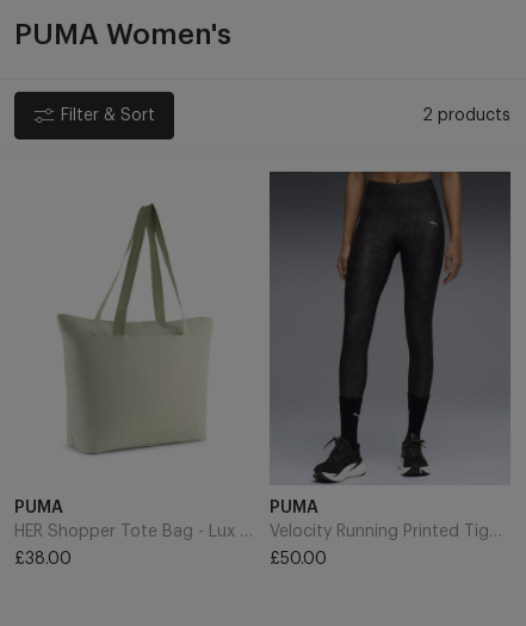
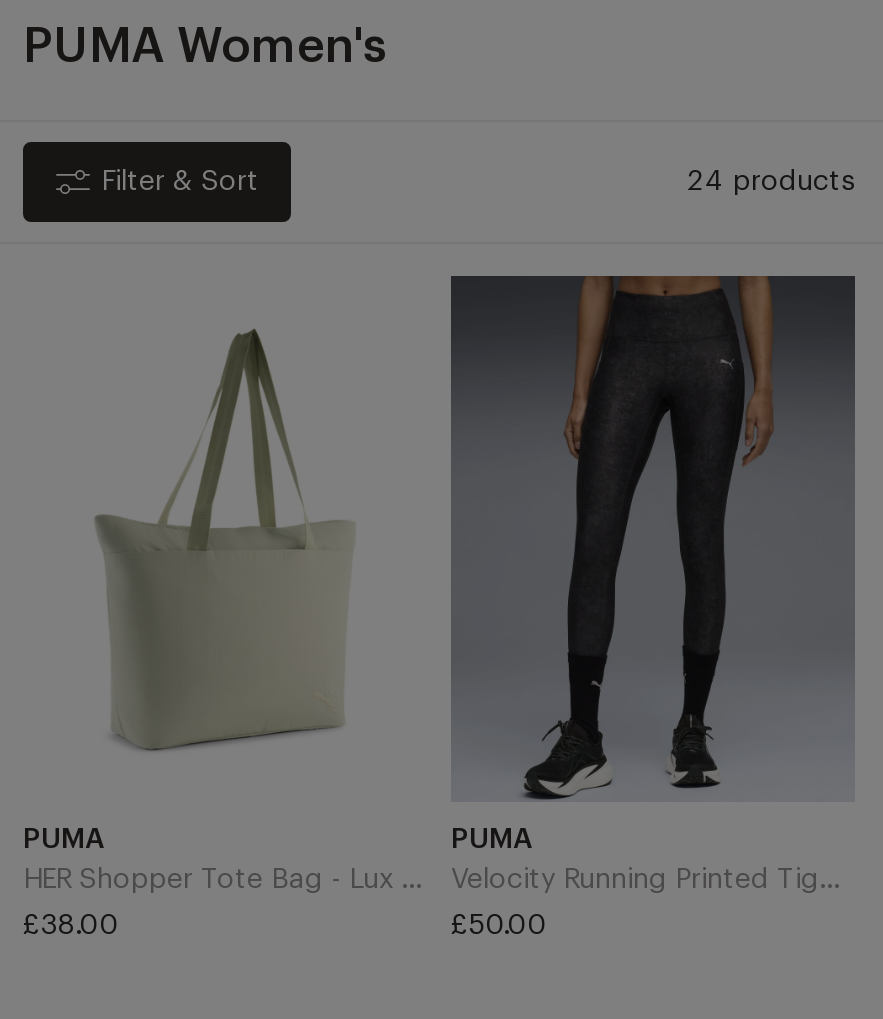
- 2 products
+ 24 products
